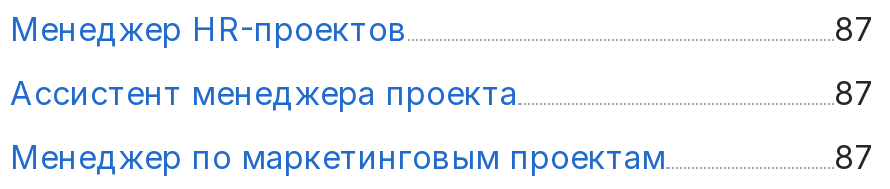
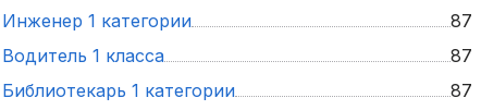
- Менеджер HR-проектов
+ Инженер 1 категории

- Ассистент менеджера проекта
+ Водитель 1 класса

- Менеджер по маркетинговым проектам
+ Библиотекарь 1 категории
